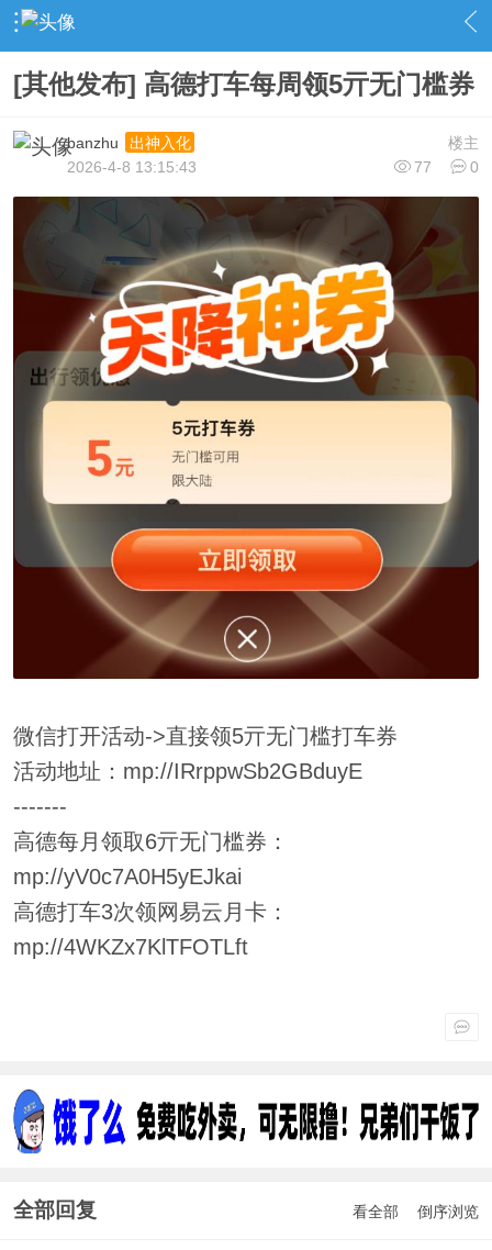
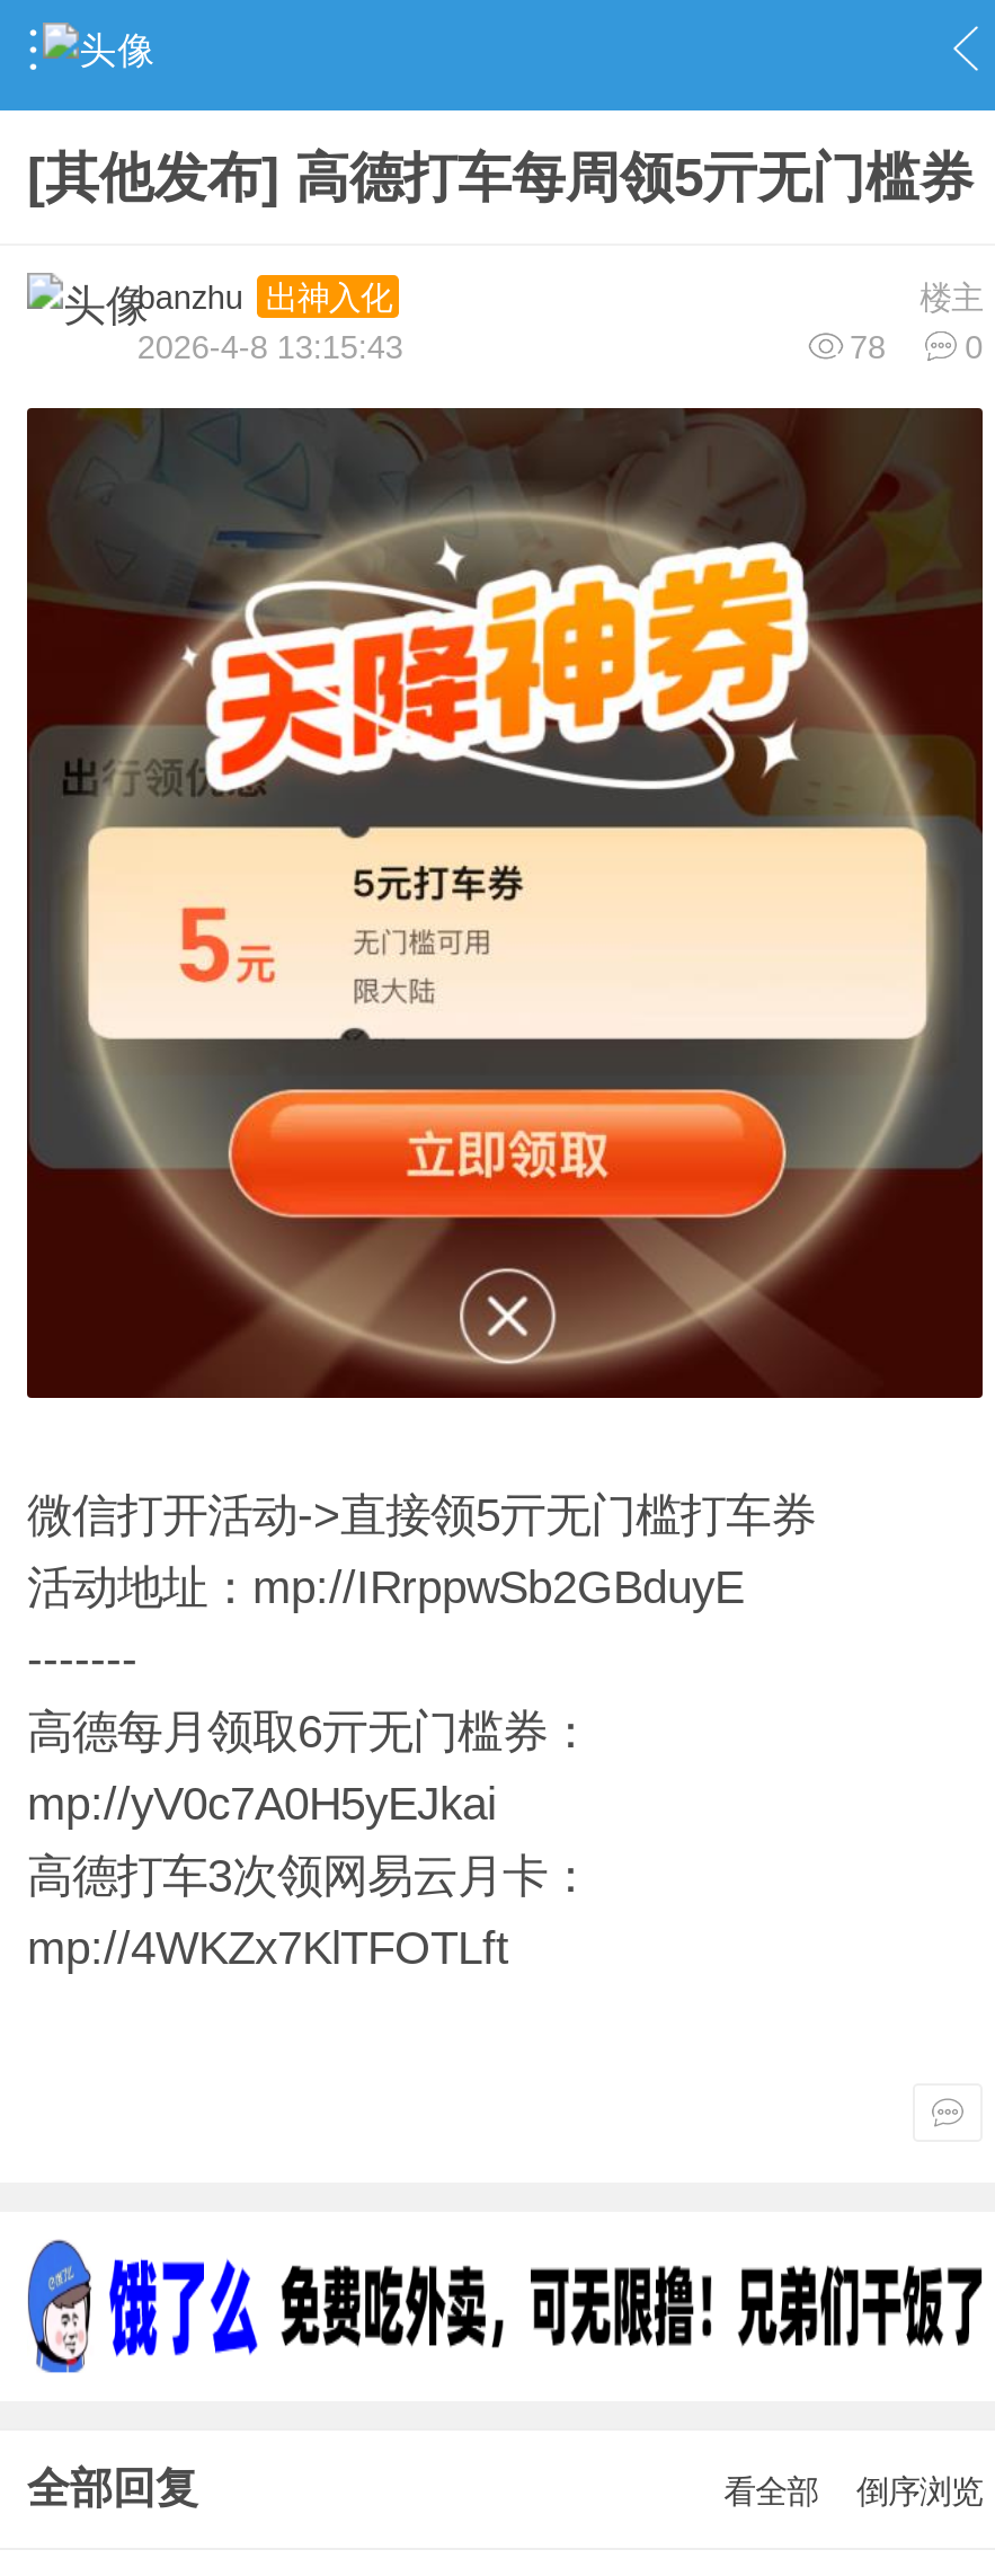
- 77 0
+ 78 0
